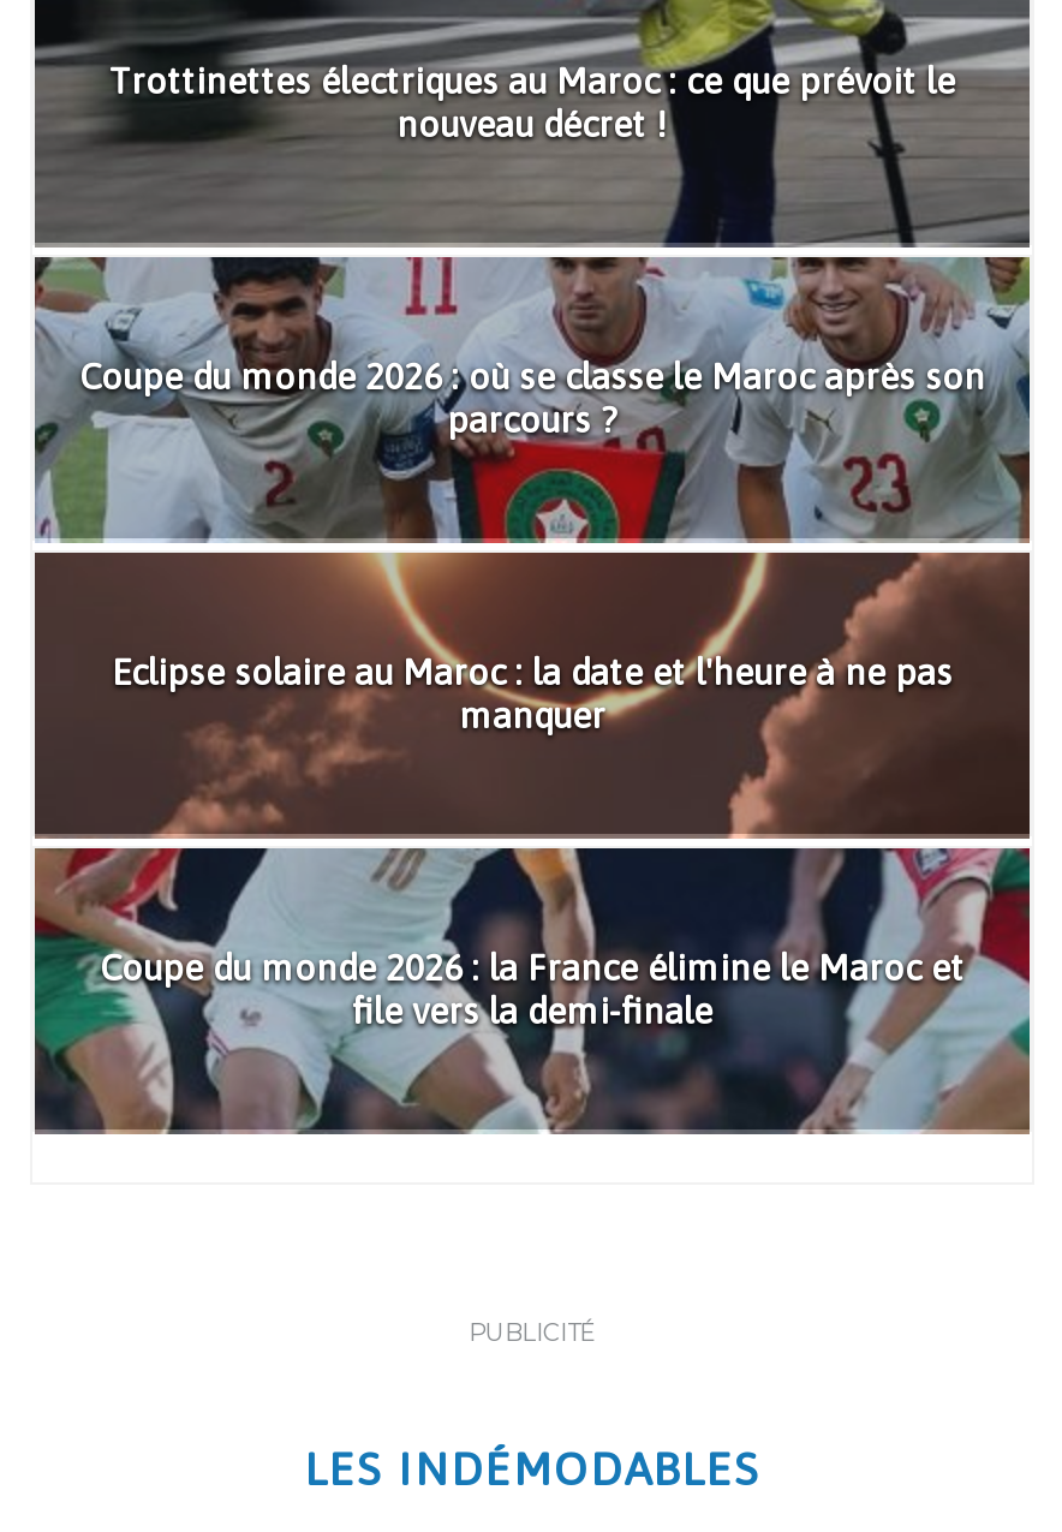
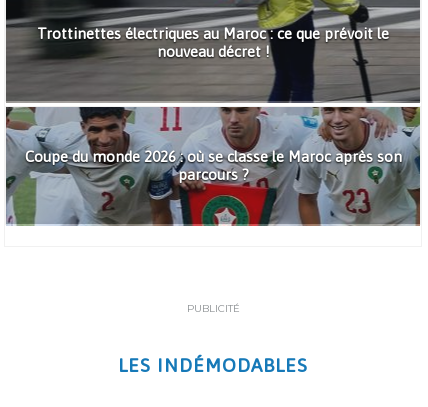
- [image]
- Eclipse solaire au Maroc : la date et l'heure à ne pas
- manquer

- Coupe du monde 2026 : la France élimine le Maroc et
- file vers la demi-finale
